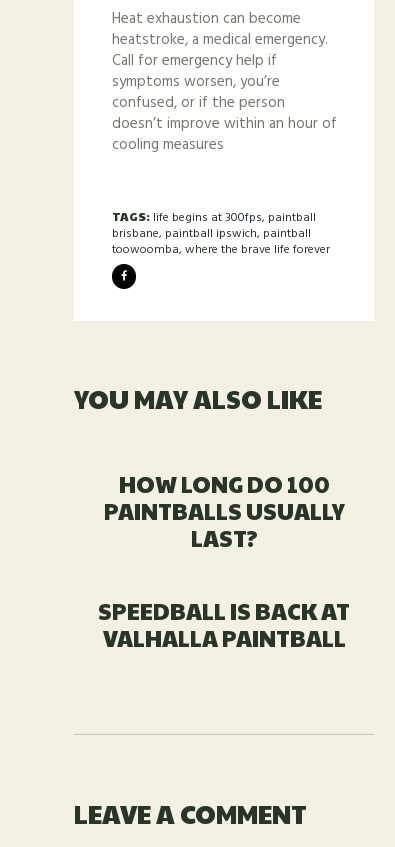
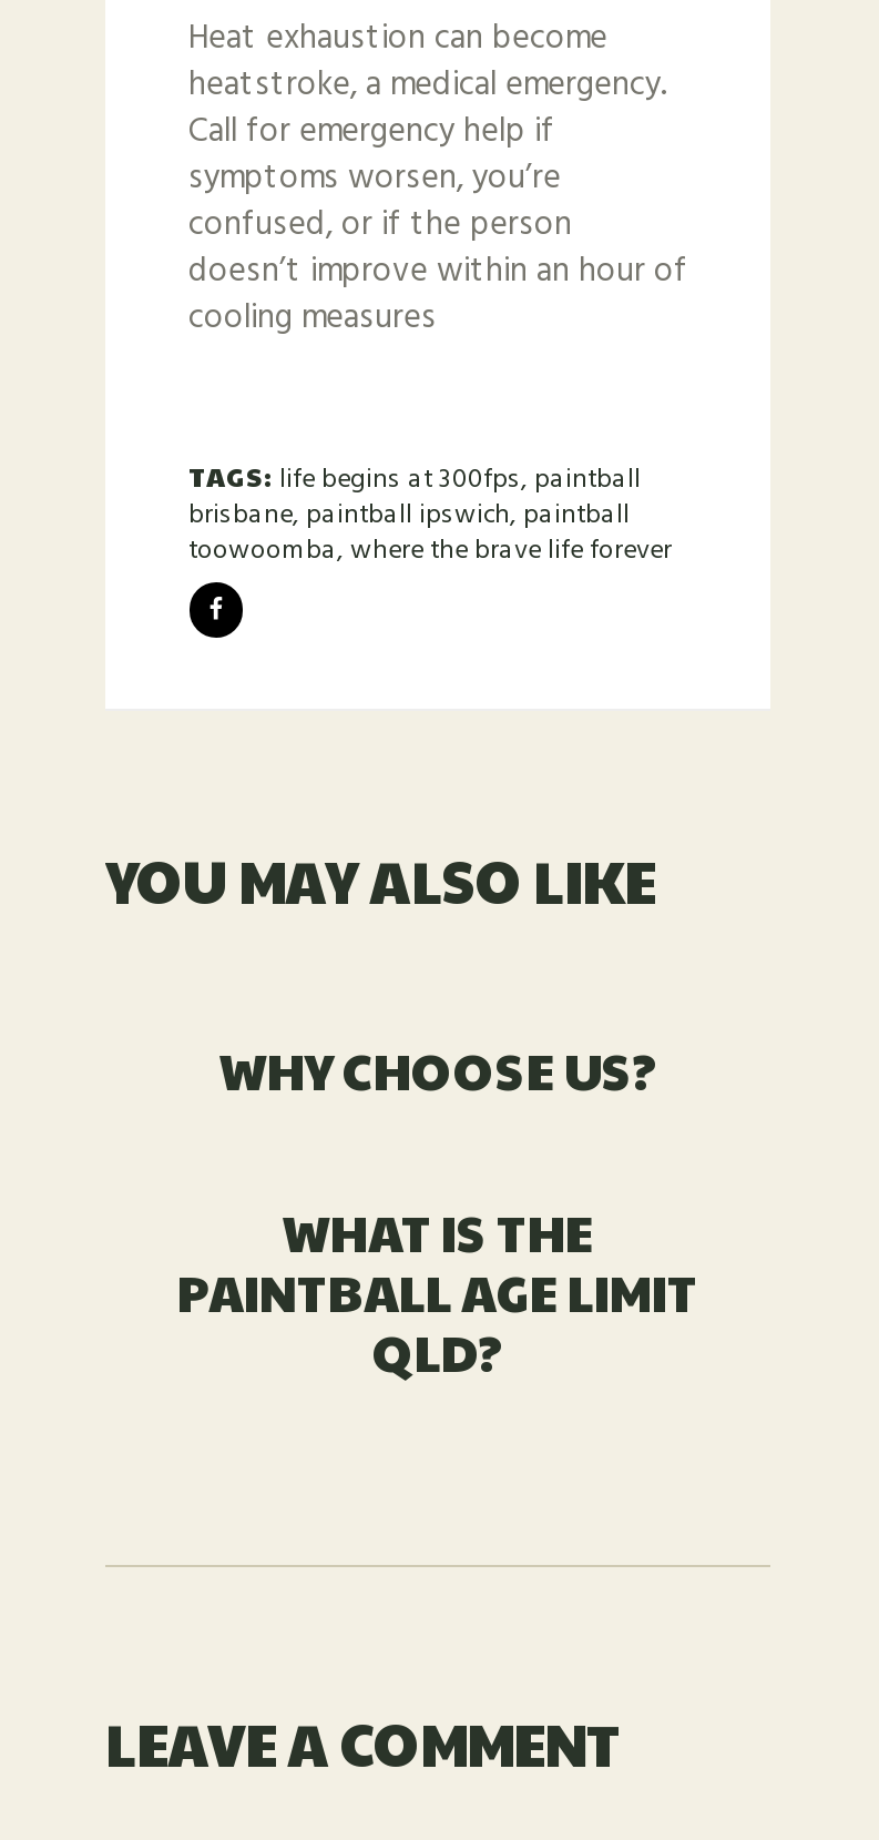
- HOW LONG DO 100
- PAINTBALLS USUALLY
- LAST?
+ WHY CHOOSE US?

- SPEEDBALL IS BACK AT
- VALHALLA PAINTBALL
+ WHAT IS THE
+ PAINTBALL AGE LIMIT
+ QLD?
